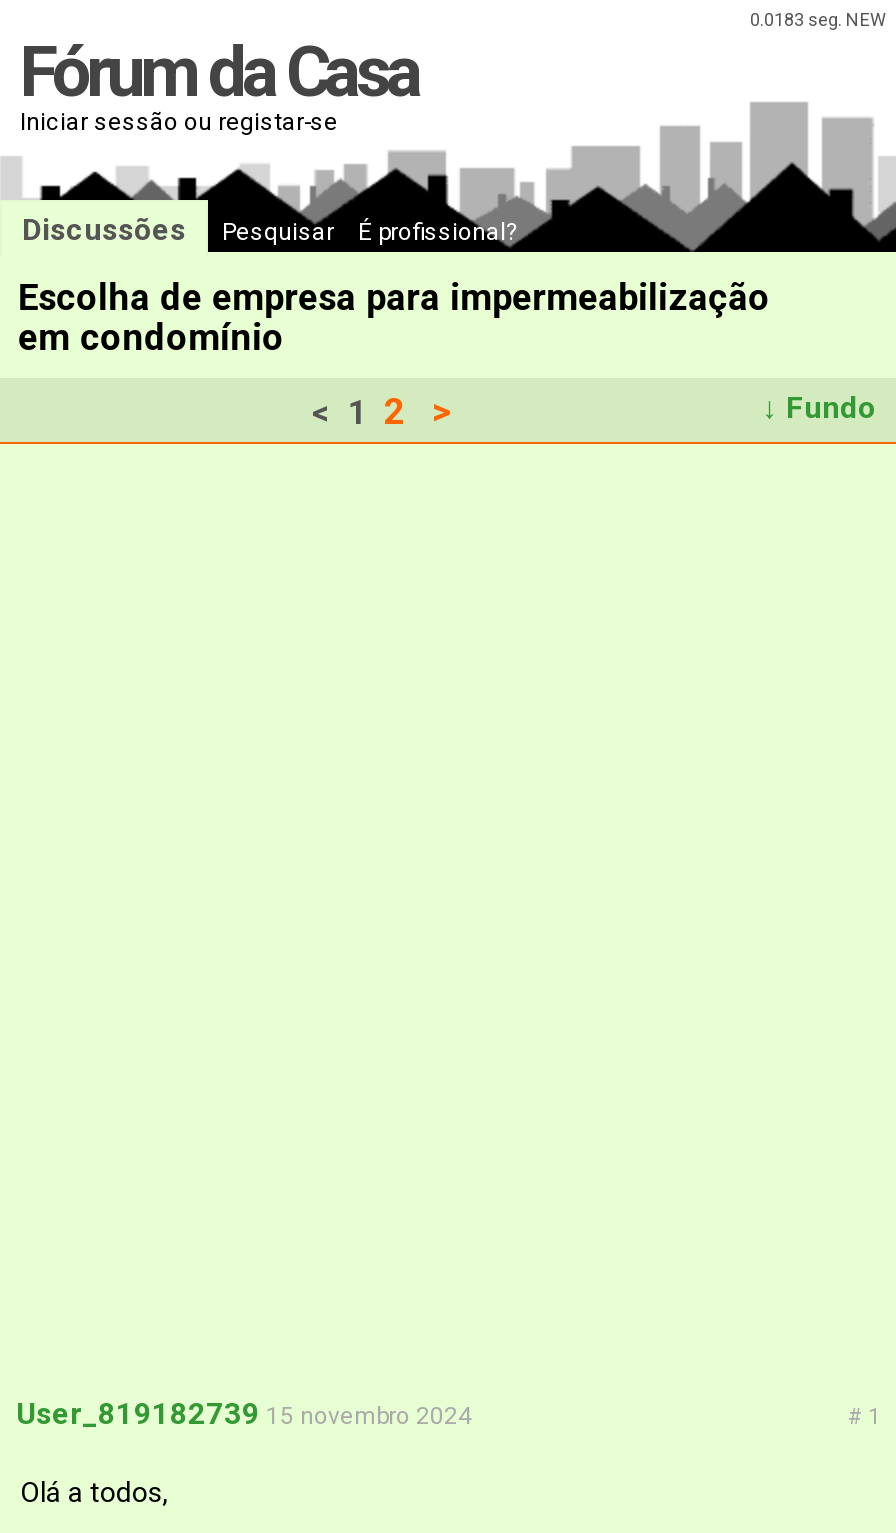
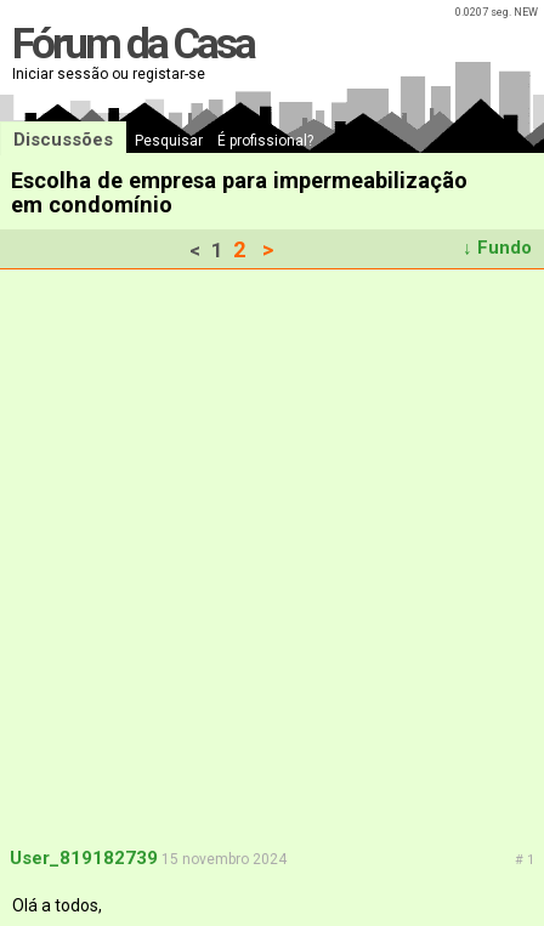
- 0.0183 seg. NEW
+ 0.0207 seg. NEW
